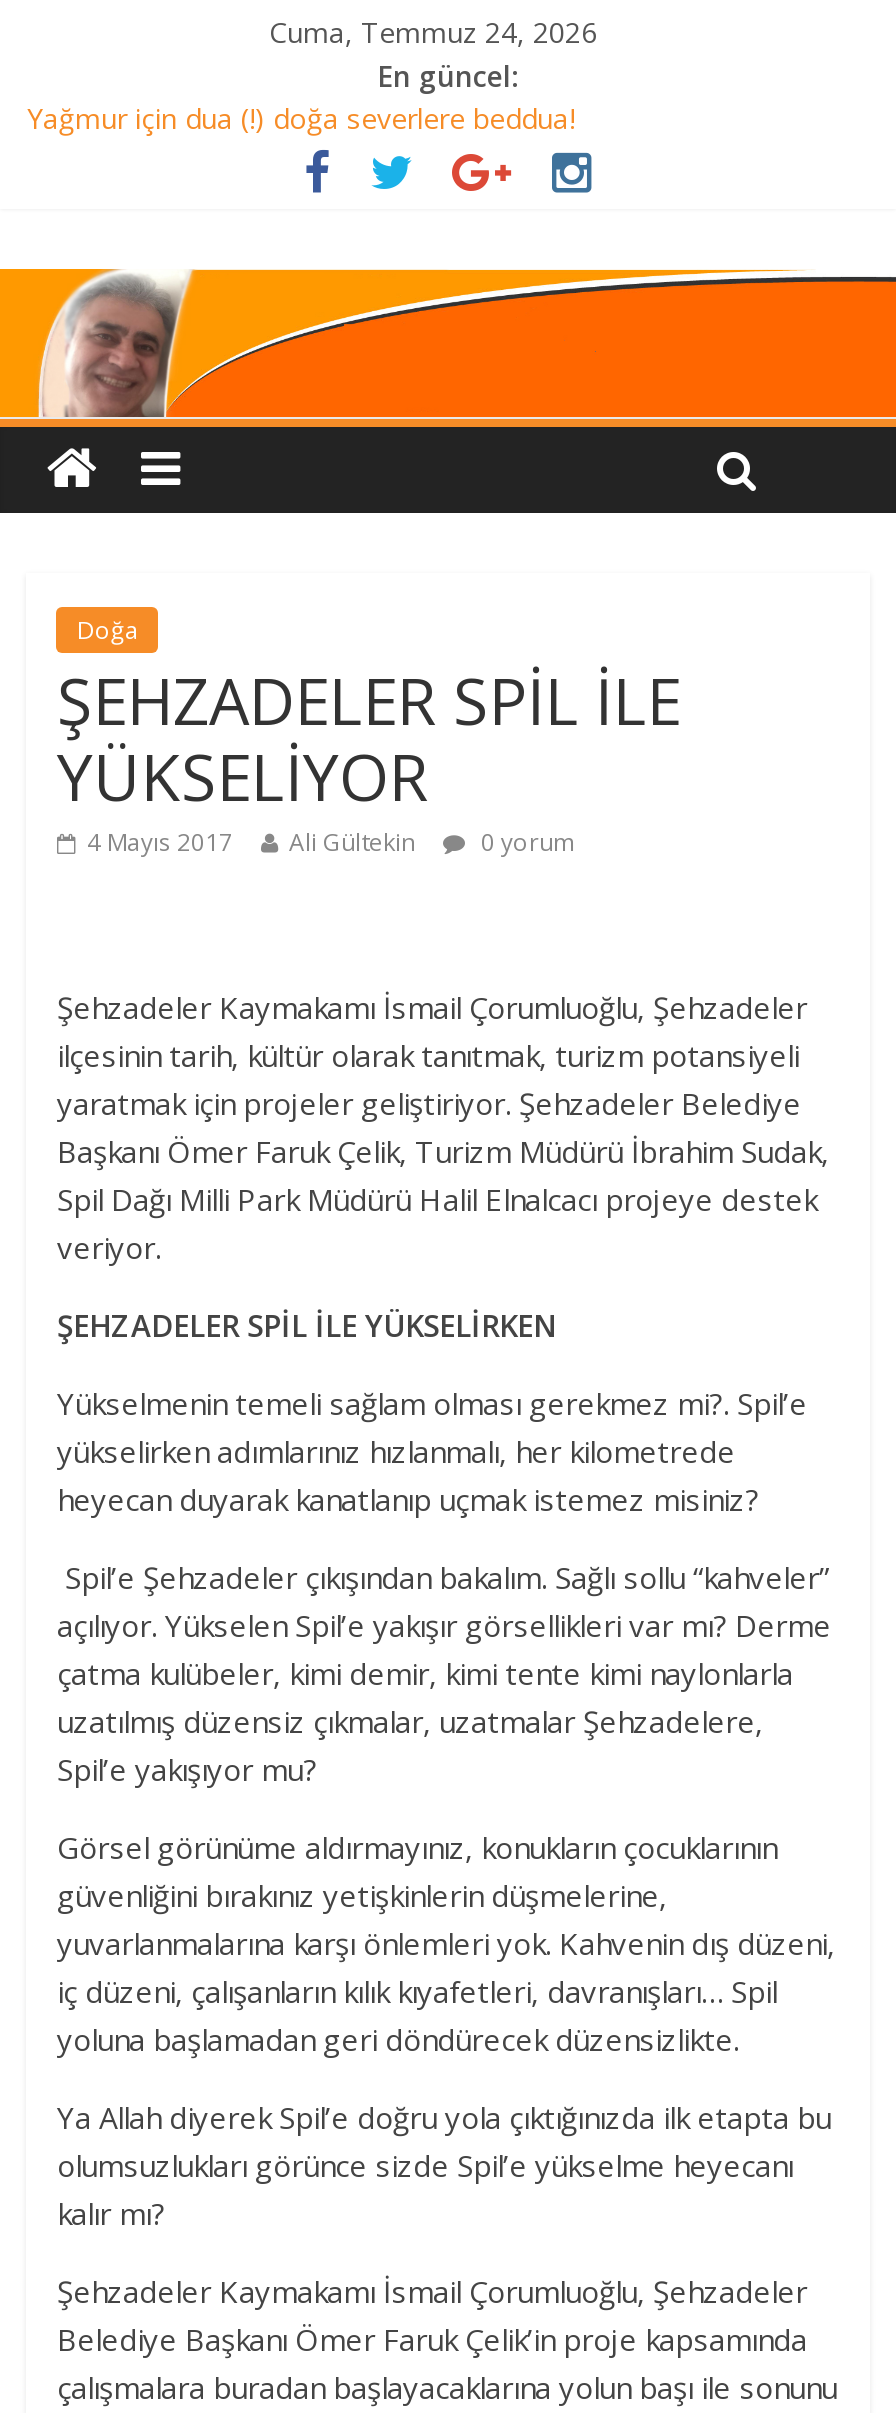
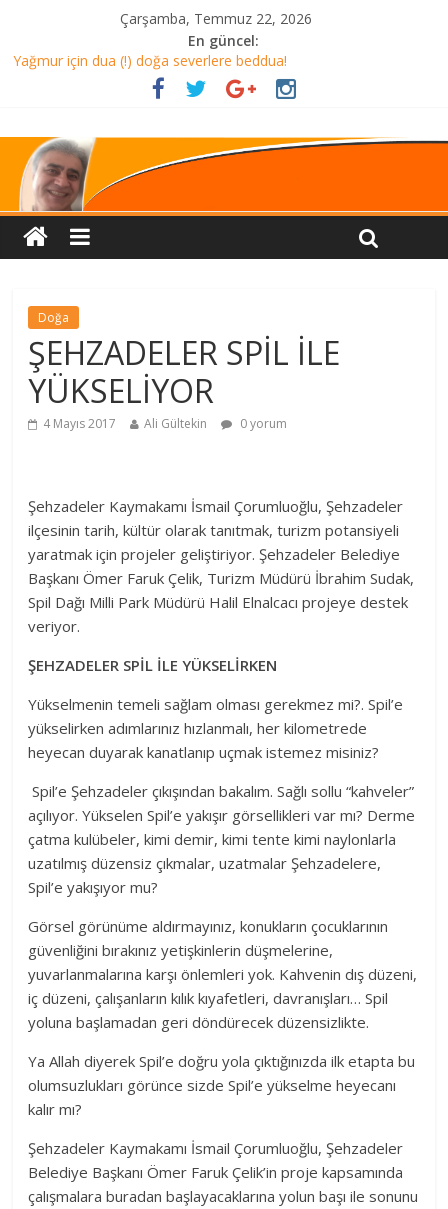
- Cuma, Temmuz 24, 2026
+ Çarşamba, Temmuz 22, 2026
